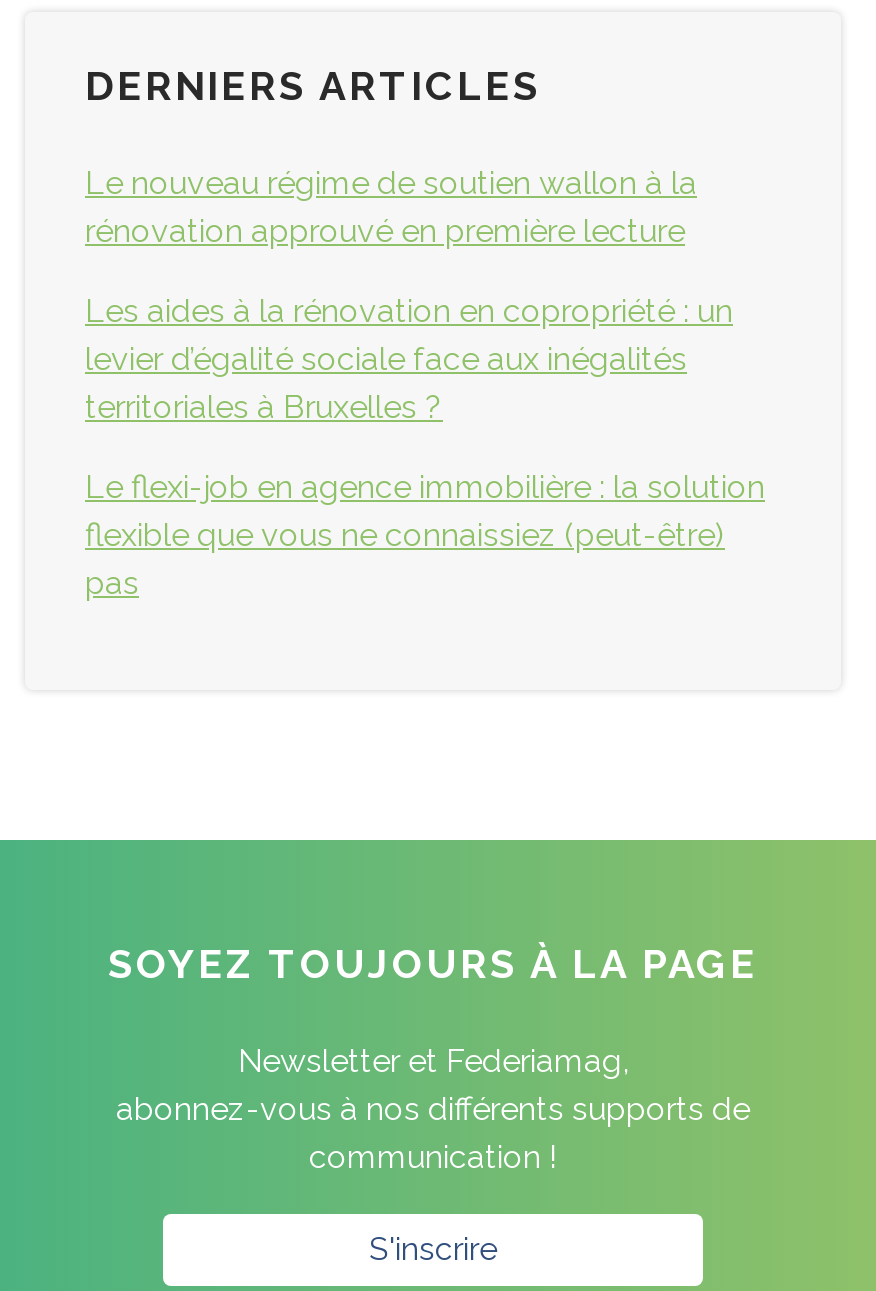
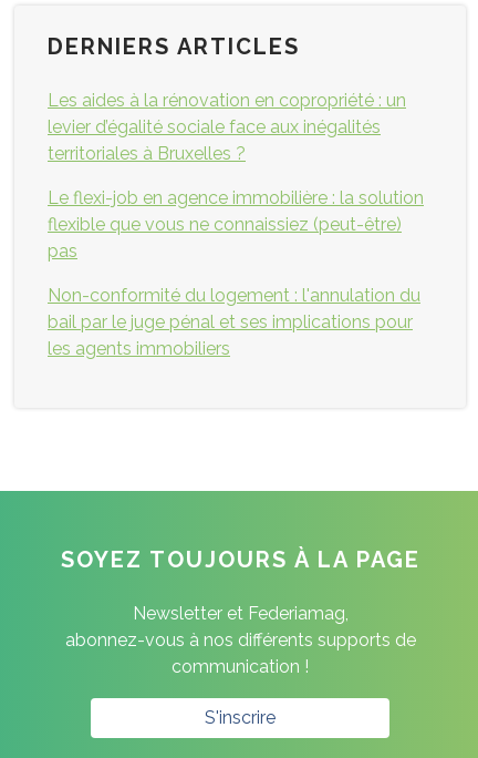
- Le nouveau régime de soutien wallon à la
- rénovation approuvé en première lecture

moved up: Les aides à la rénovation en copropriété : un | levier d’égalité sociale face aux inégalités | territoriales à Bruxelles ? | Le flexi-job en agence immobilière : la solution | flexible que vous ne connaissiez (peut-être) | pas

+ Non-conformité du logement : l'annulation du
+ bail par le juge pénal et ses implications pour
+ les agents immobiliers
